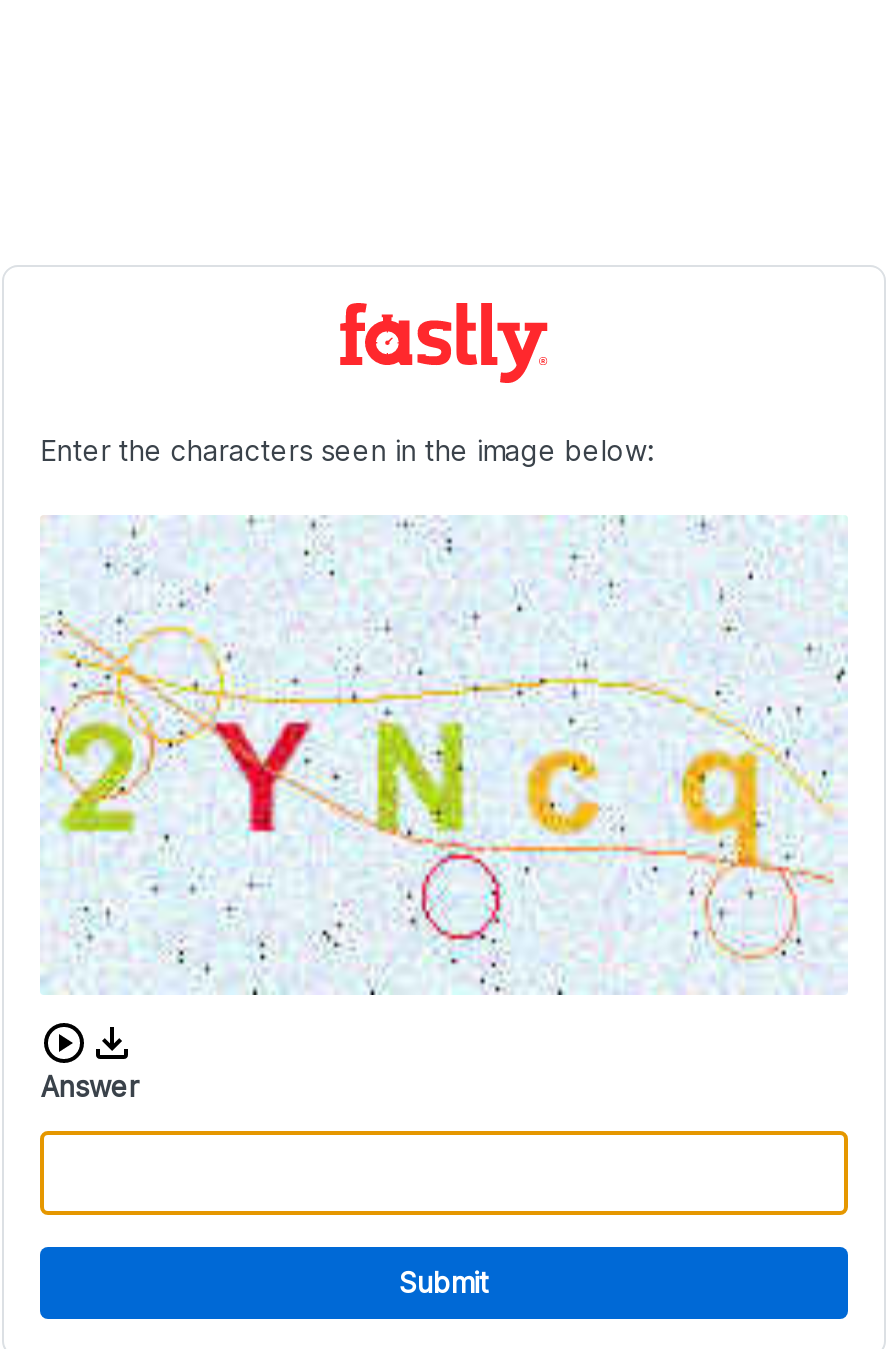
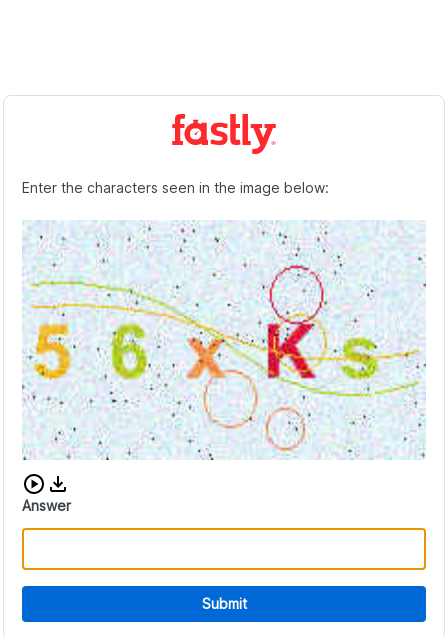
- [image]
+ [image]
